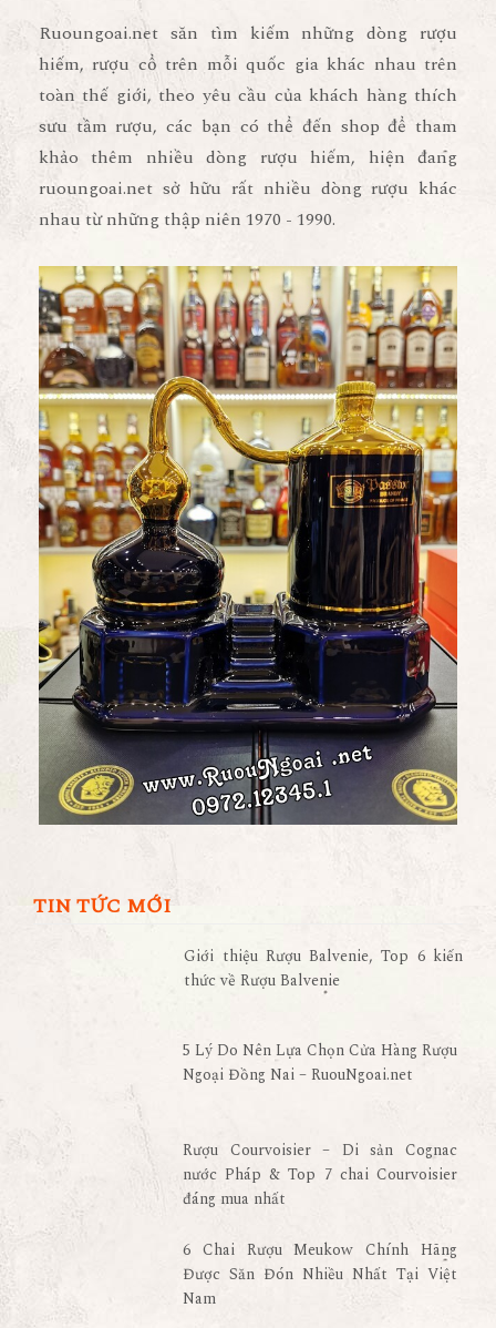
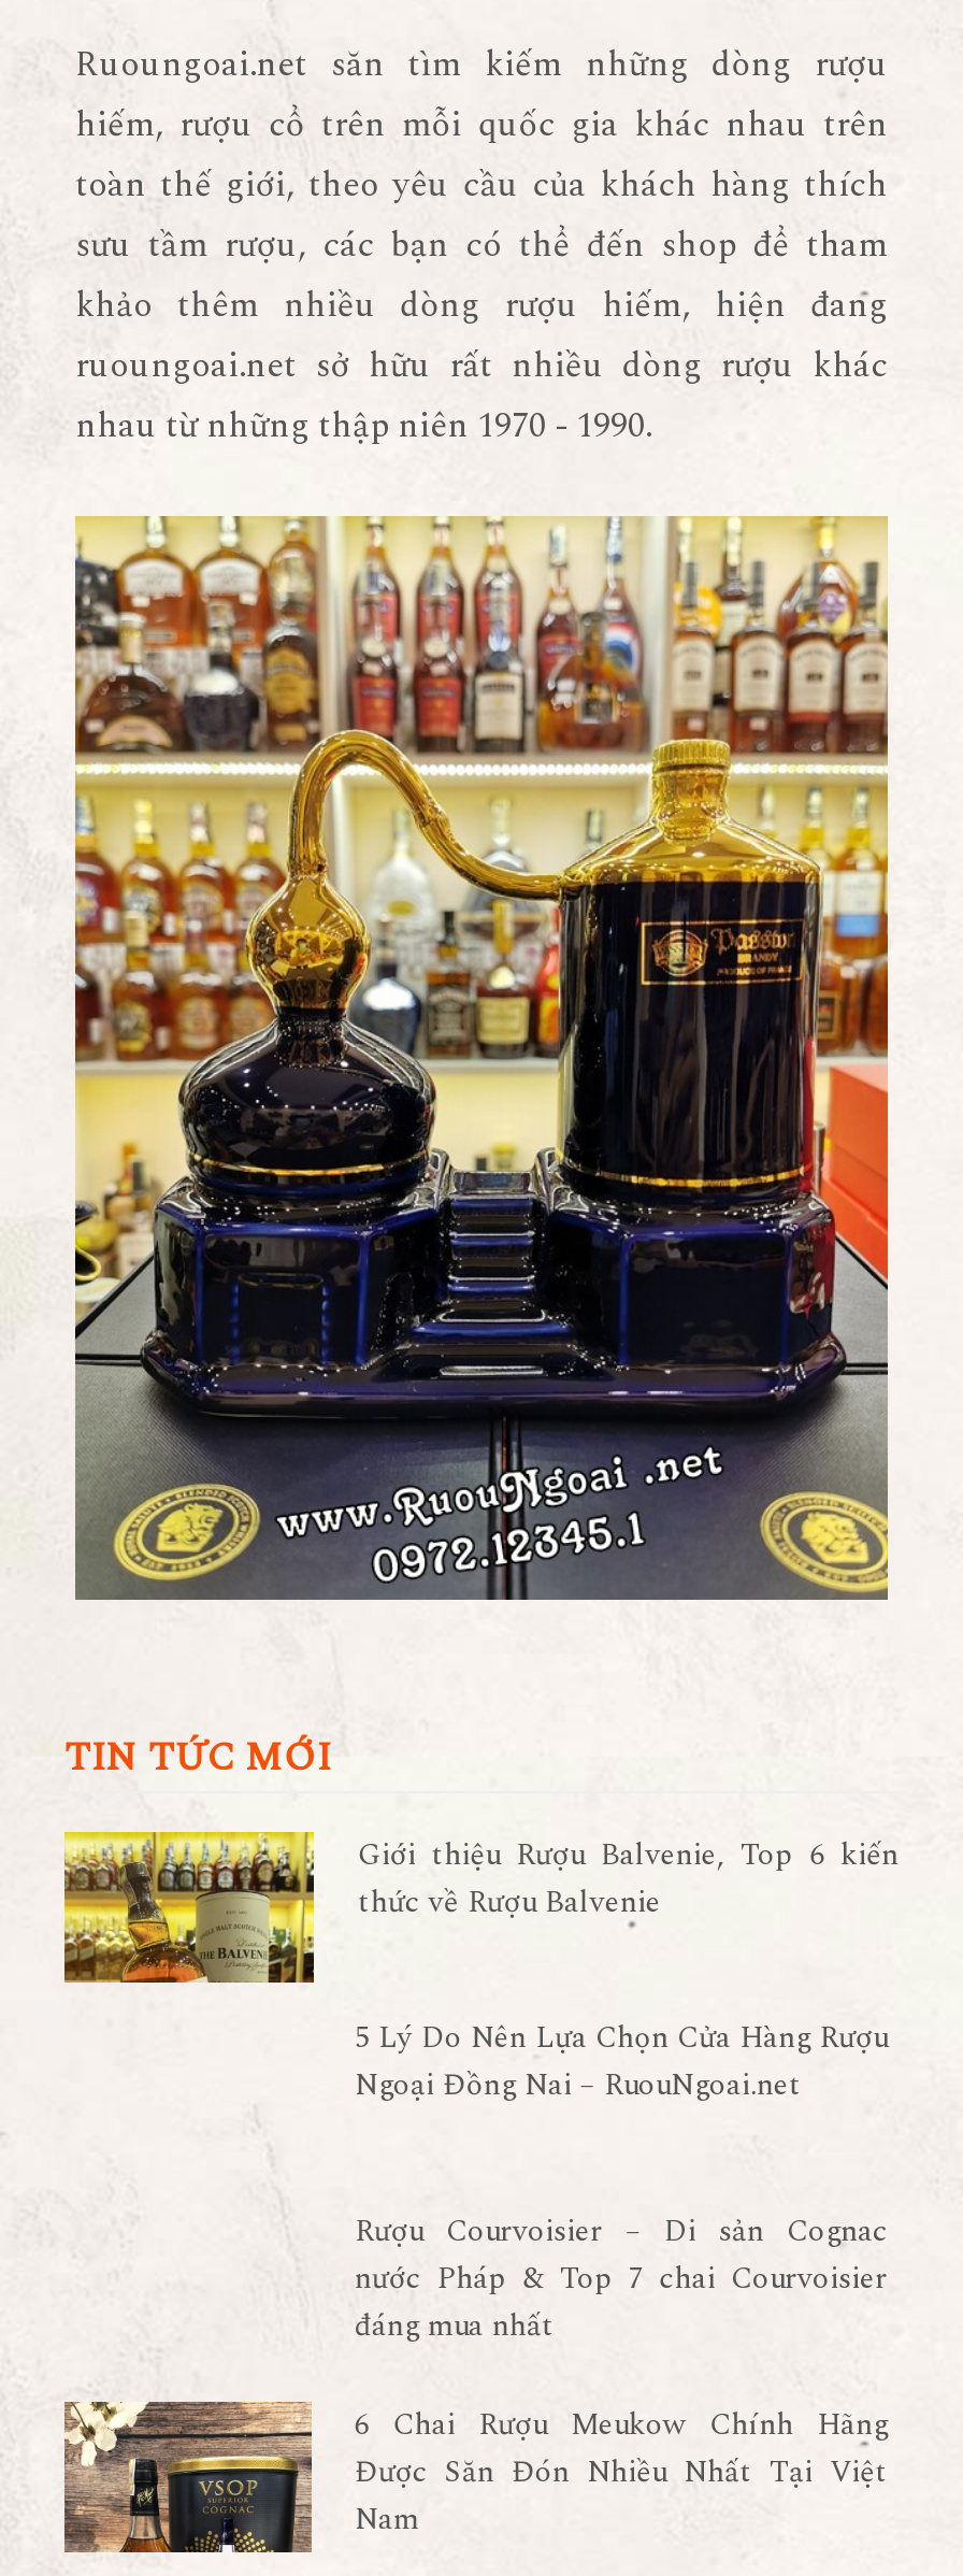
+ [image]

+ [image]
